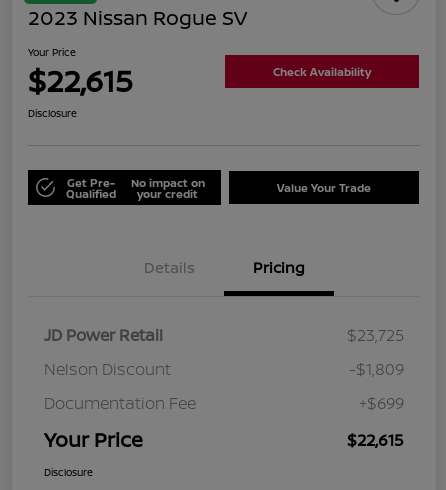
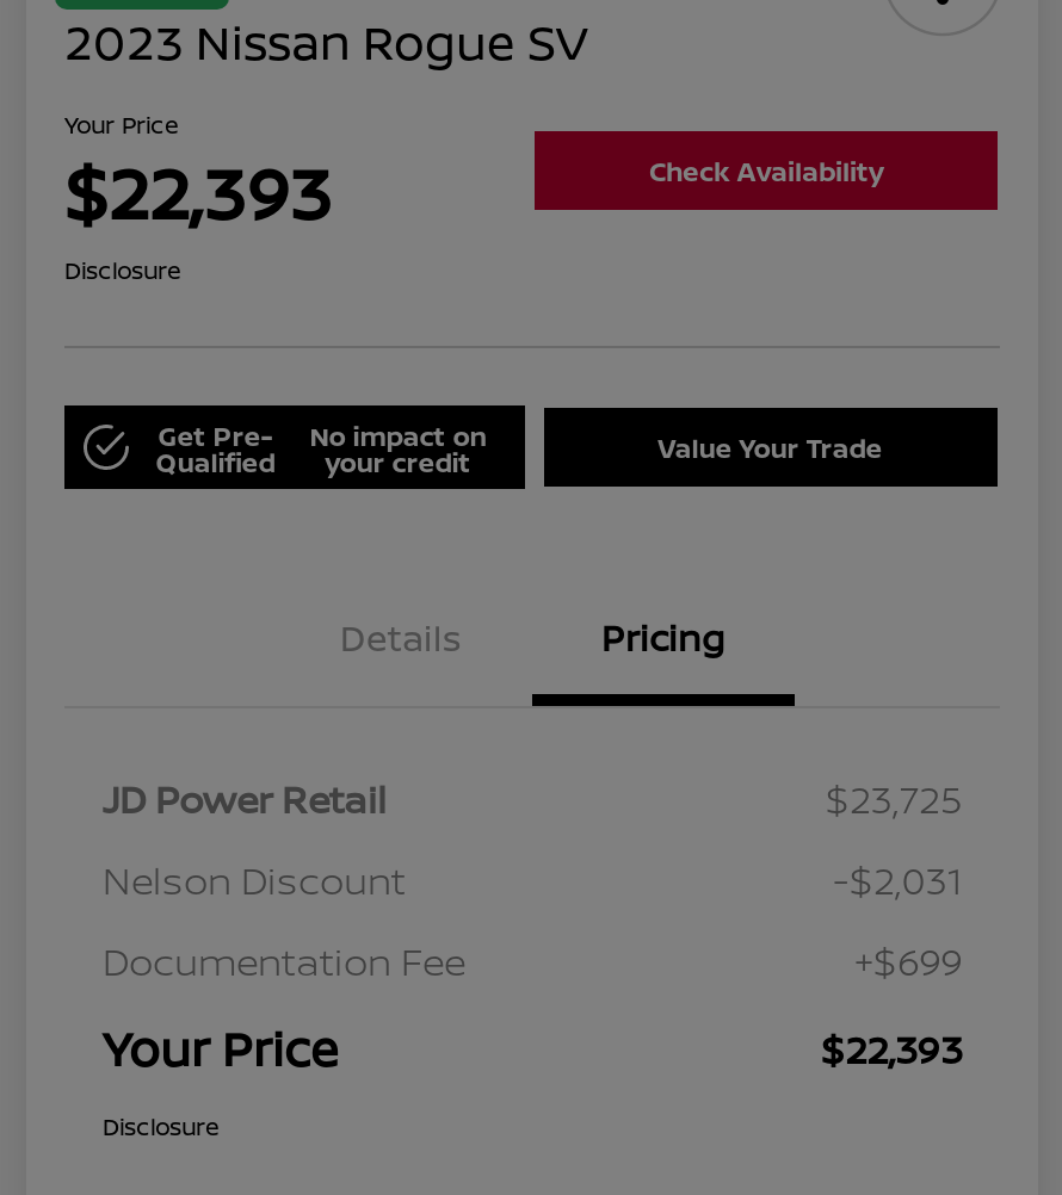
- $22,615
+ $22,393

- -$1,809
+ -$2,031

- $22,615
+ $22,393
